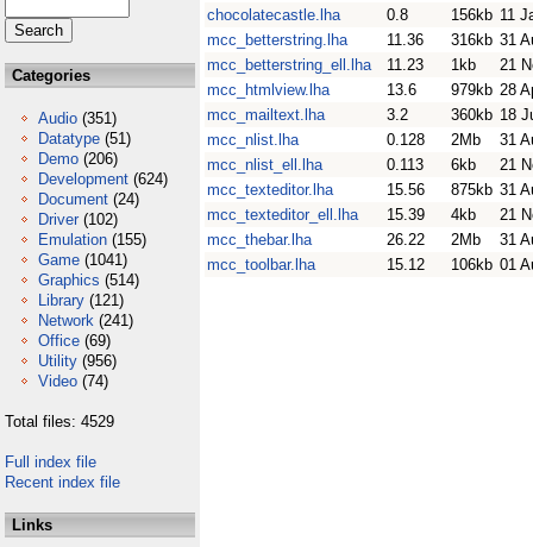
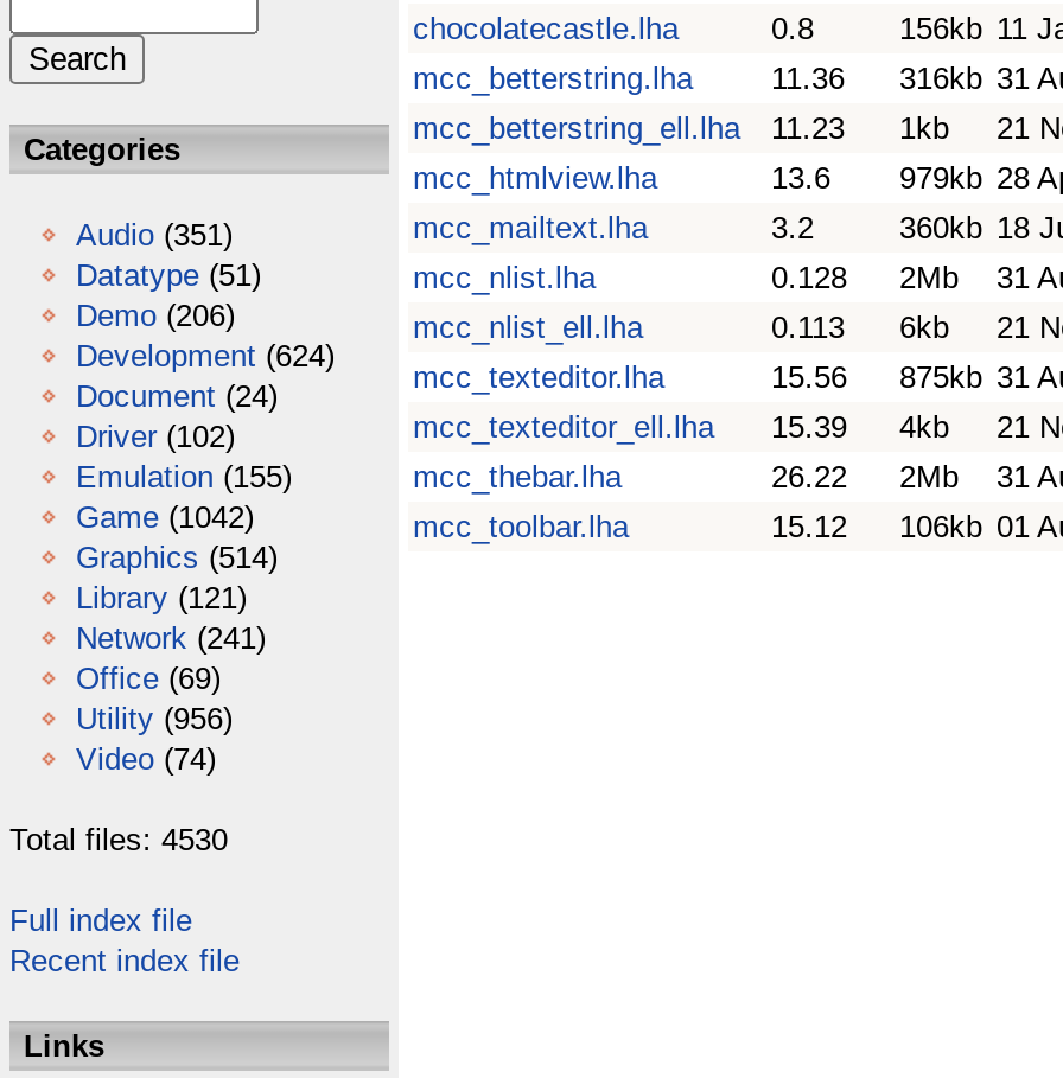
- Game (1041)
+ Game (1042)

- Total files: 4529
+ Total files: 4530
